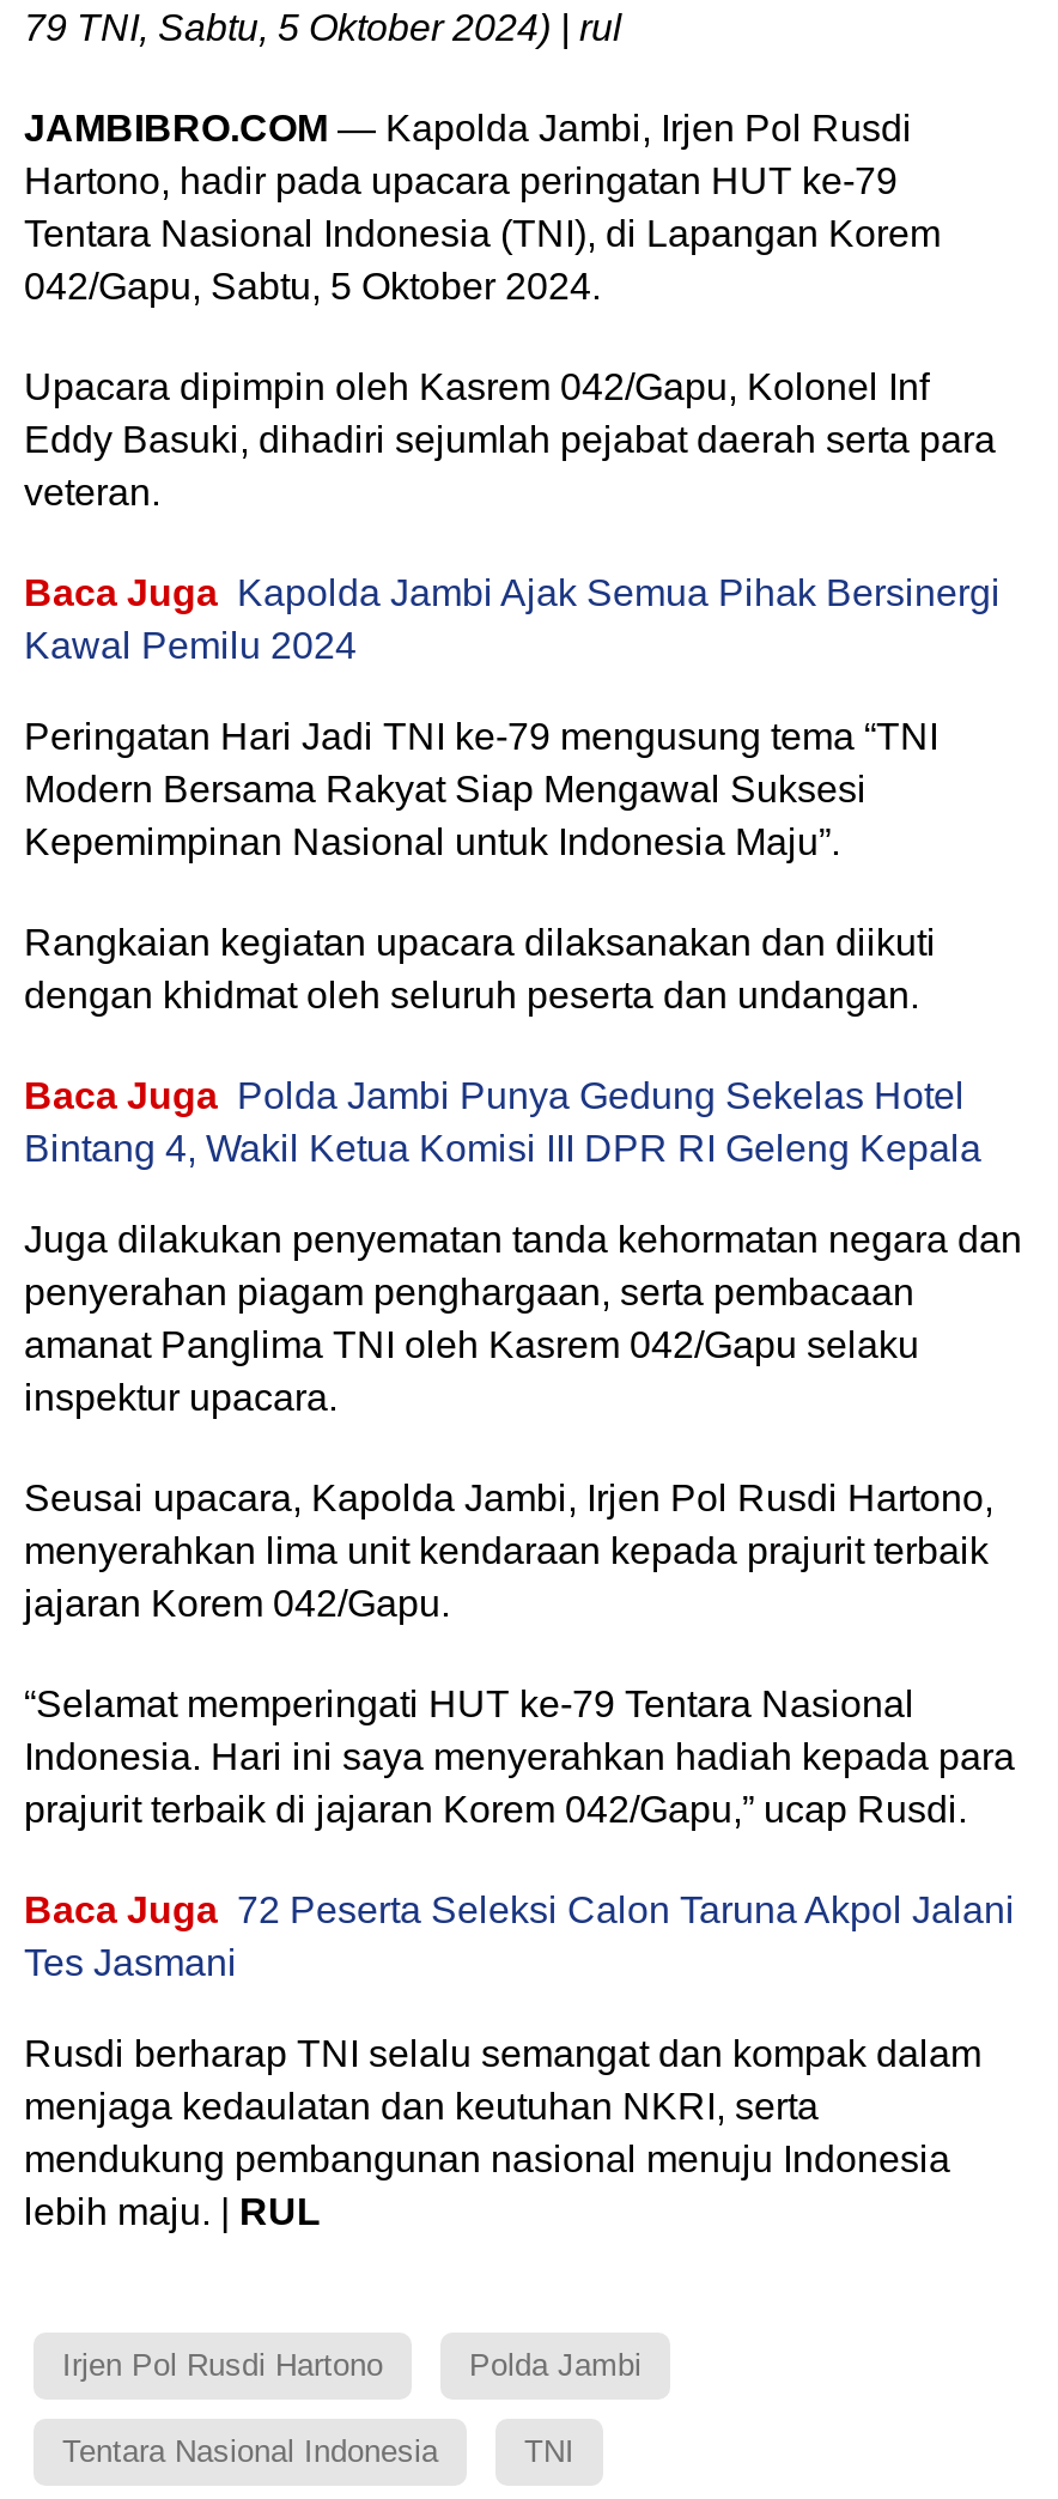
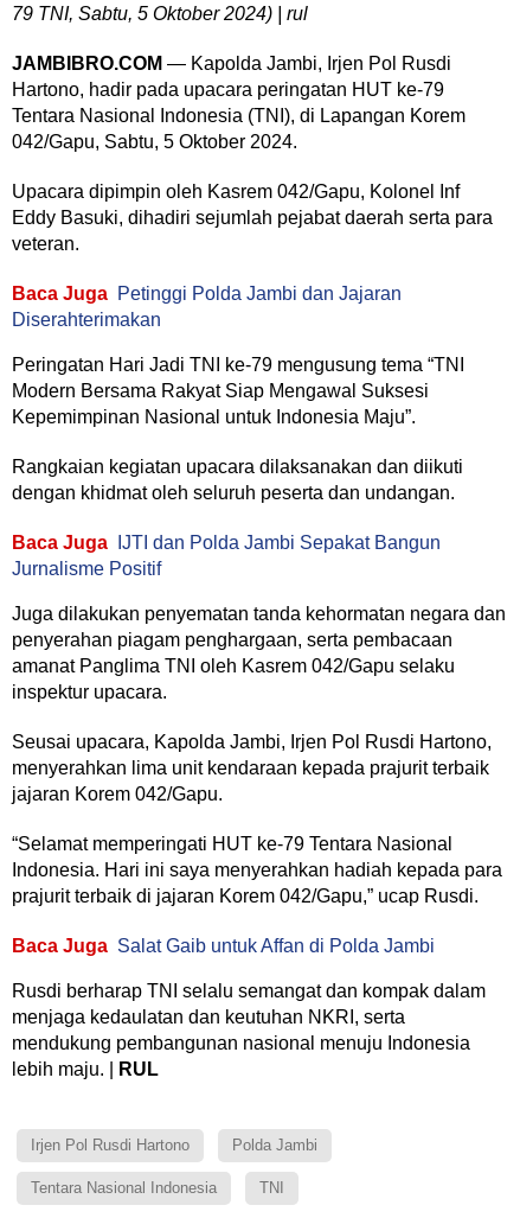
- Baca Juga Kapolda Jambi Ajak Semua Pihak Bersinergi
- Kawal Pemilu 2024
+ Baca Juga Petinggi Polda Jambi dan Jajaran
+ Diserahterimakan

- Baca Juga Polda Jambi Punya Gedung Sekelas Hotel
- Bintang 4, Wakil Ketua Komisi III DPR RI Geleng Kepala
+ Baca Juga IJTI dan Polda Jambi Sepakat Bangun
+ Jurnalisme Positif

- Baca Juga 72 Peserta Seleksi Calon Taruna Akpol Jalani
- Tes Jasmani
+ Baca Juga Salat Gaib untuk Affan di Polda Jambi
